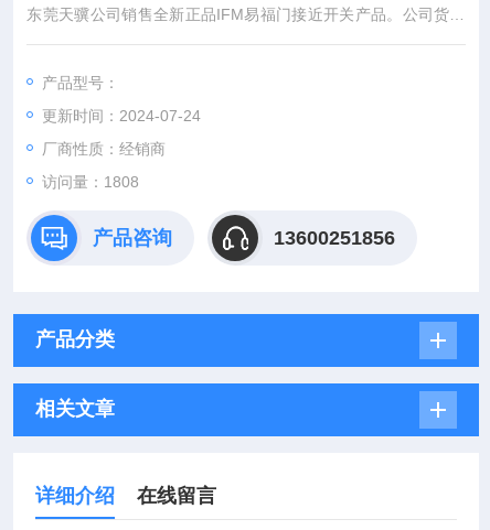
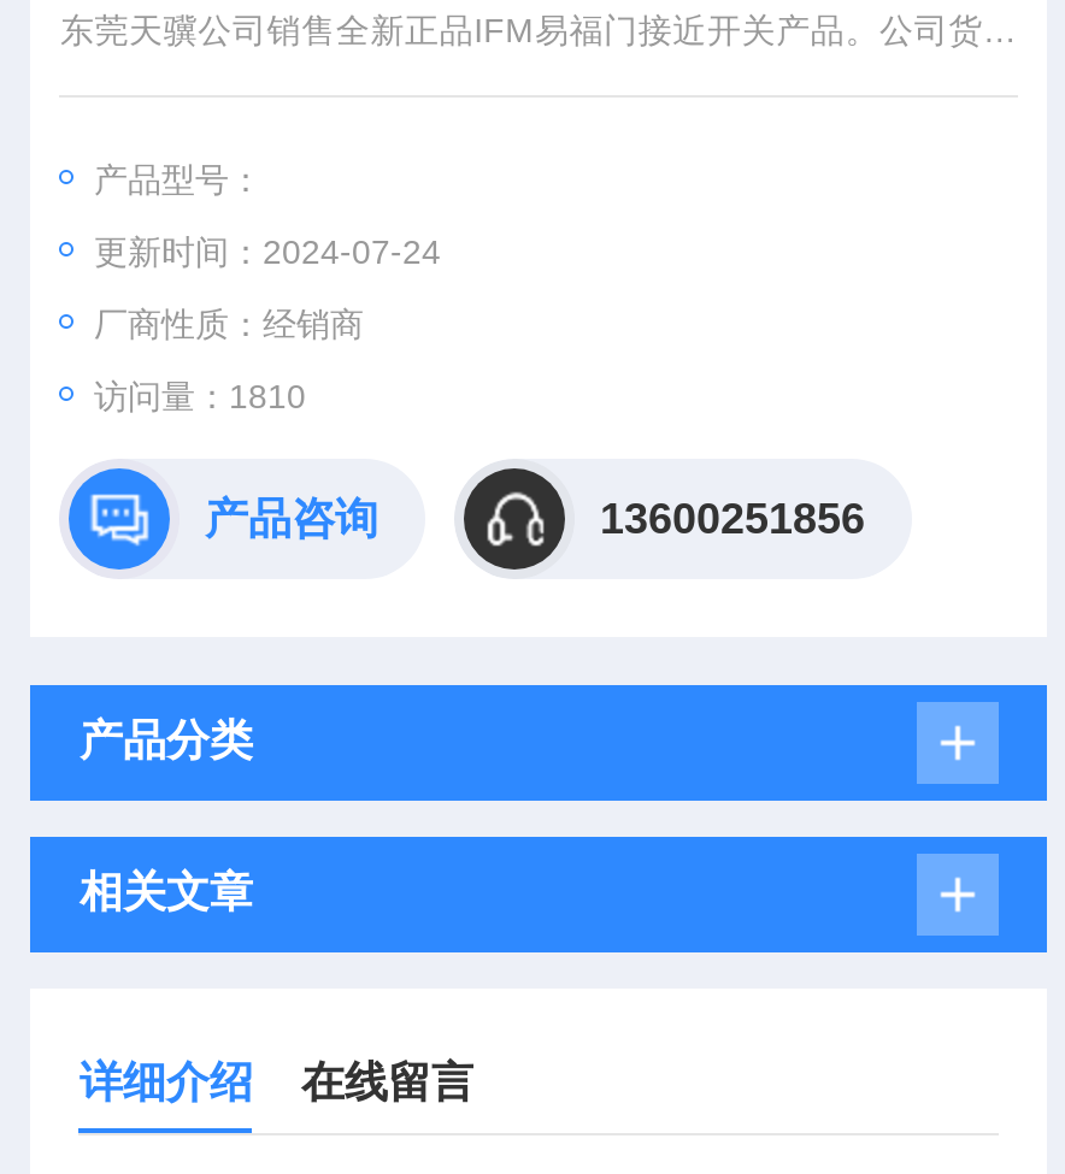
- 访问量：1808
+ 访问量：1810
